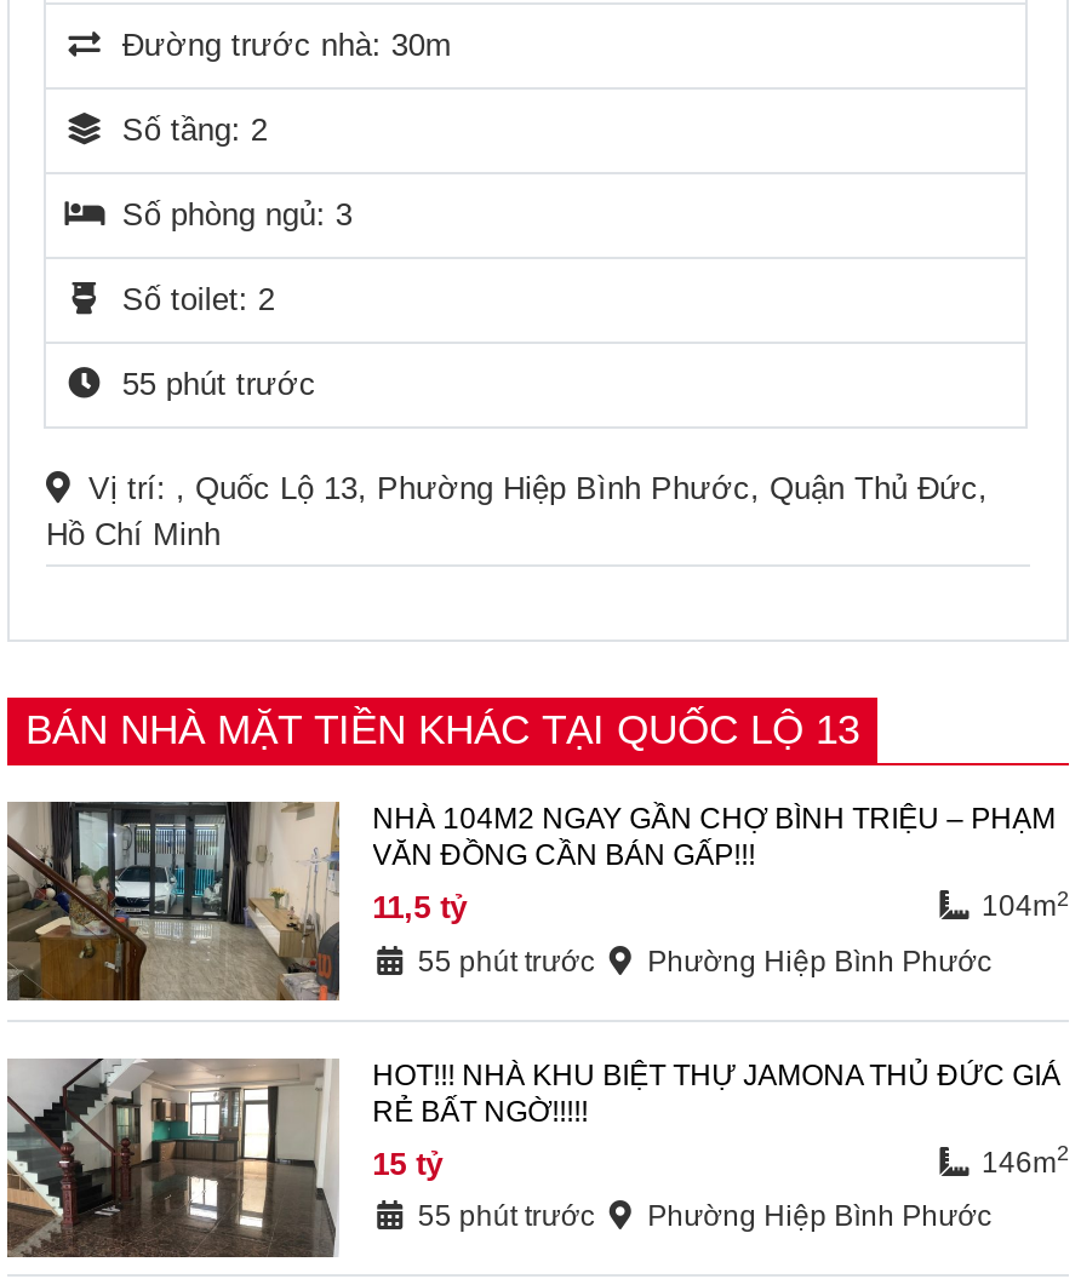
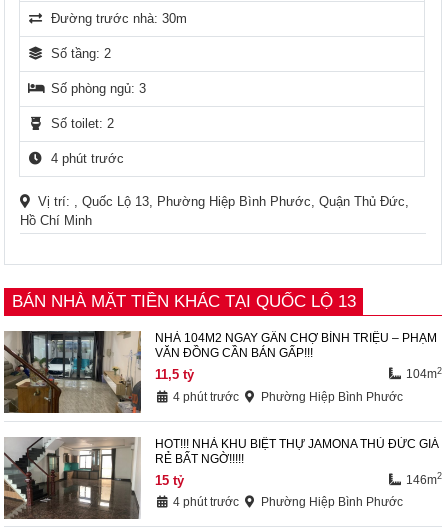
- 55 phút trước
+ 4 phút trước

- 55 phút trước Phường Hiệp Bình Phước
+ 4 phút trước Phường Hiệp Bình Phước

- 55 phút trước Phường Hiệp Bình Phước
+ 4 phút trước Phường Hiệp Bình Phước
